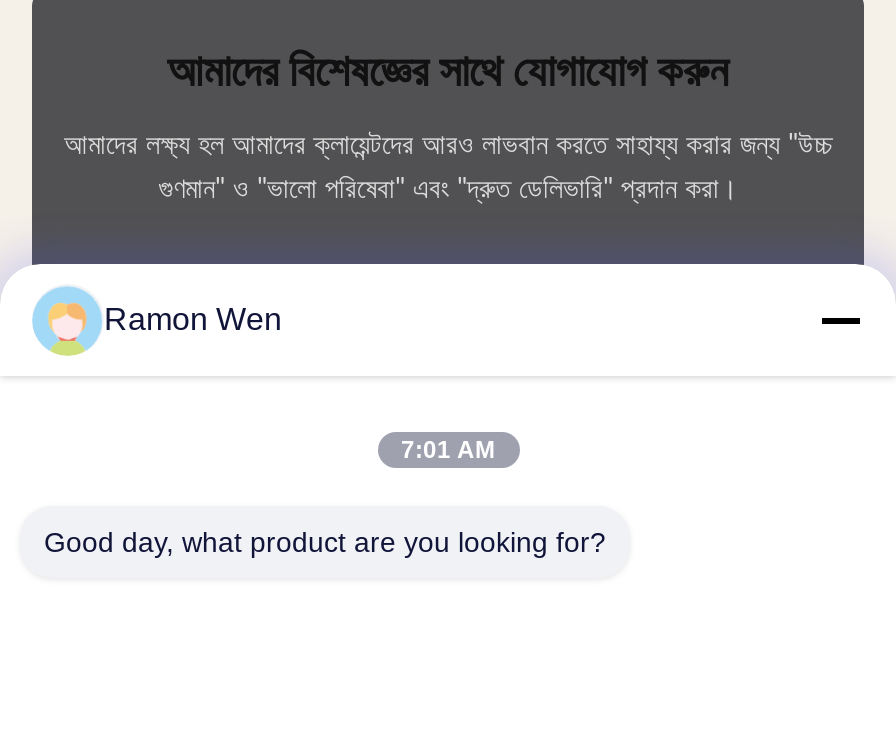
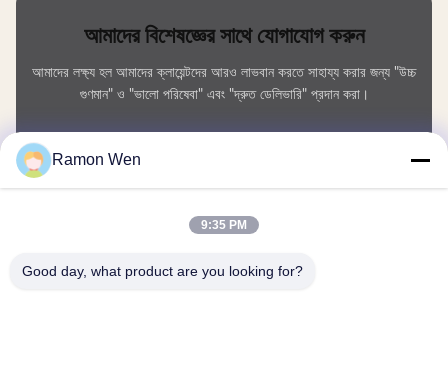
- 7:01 AM
+ 9:35 PM
